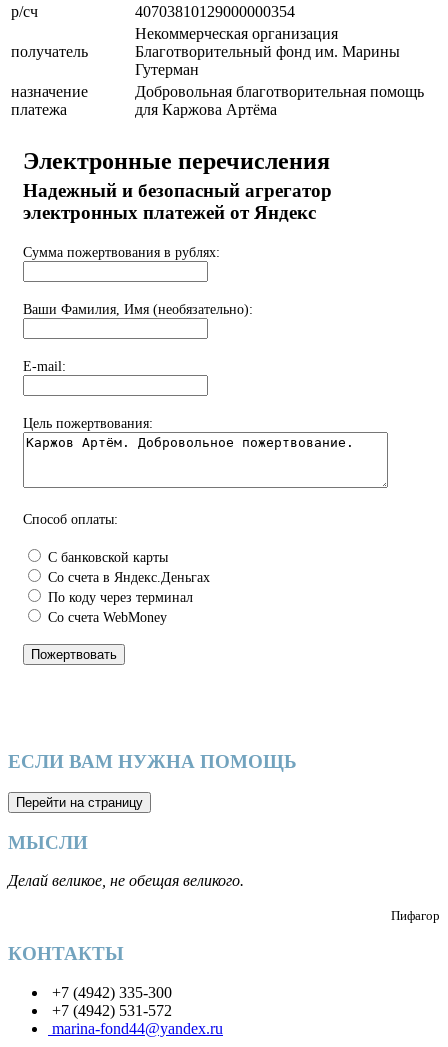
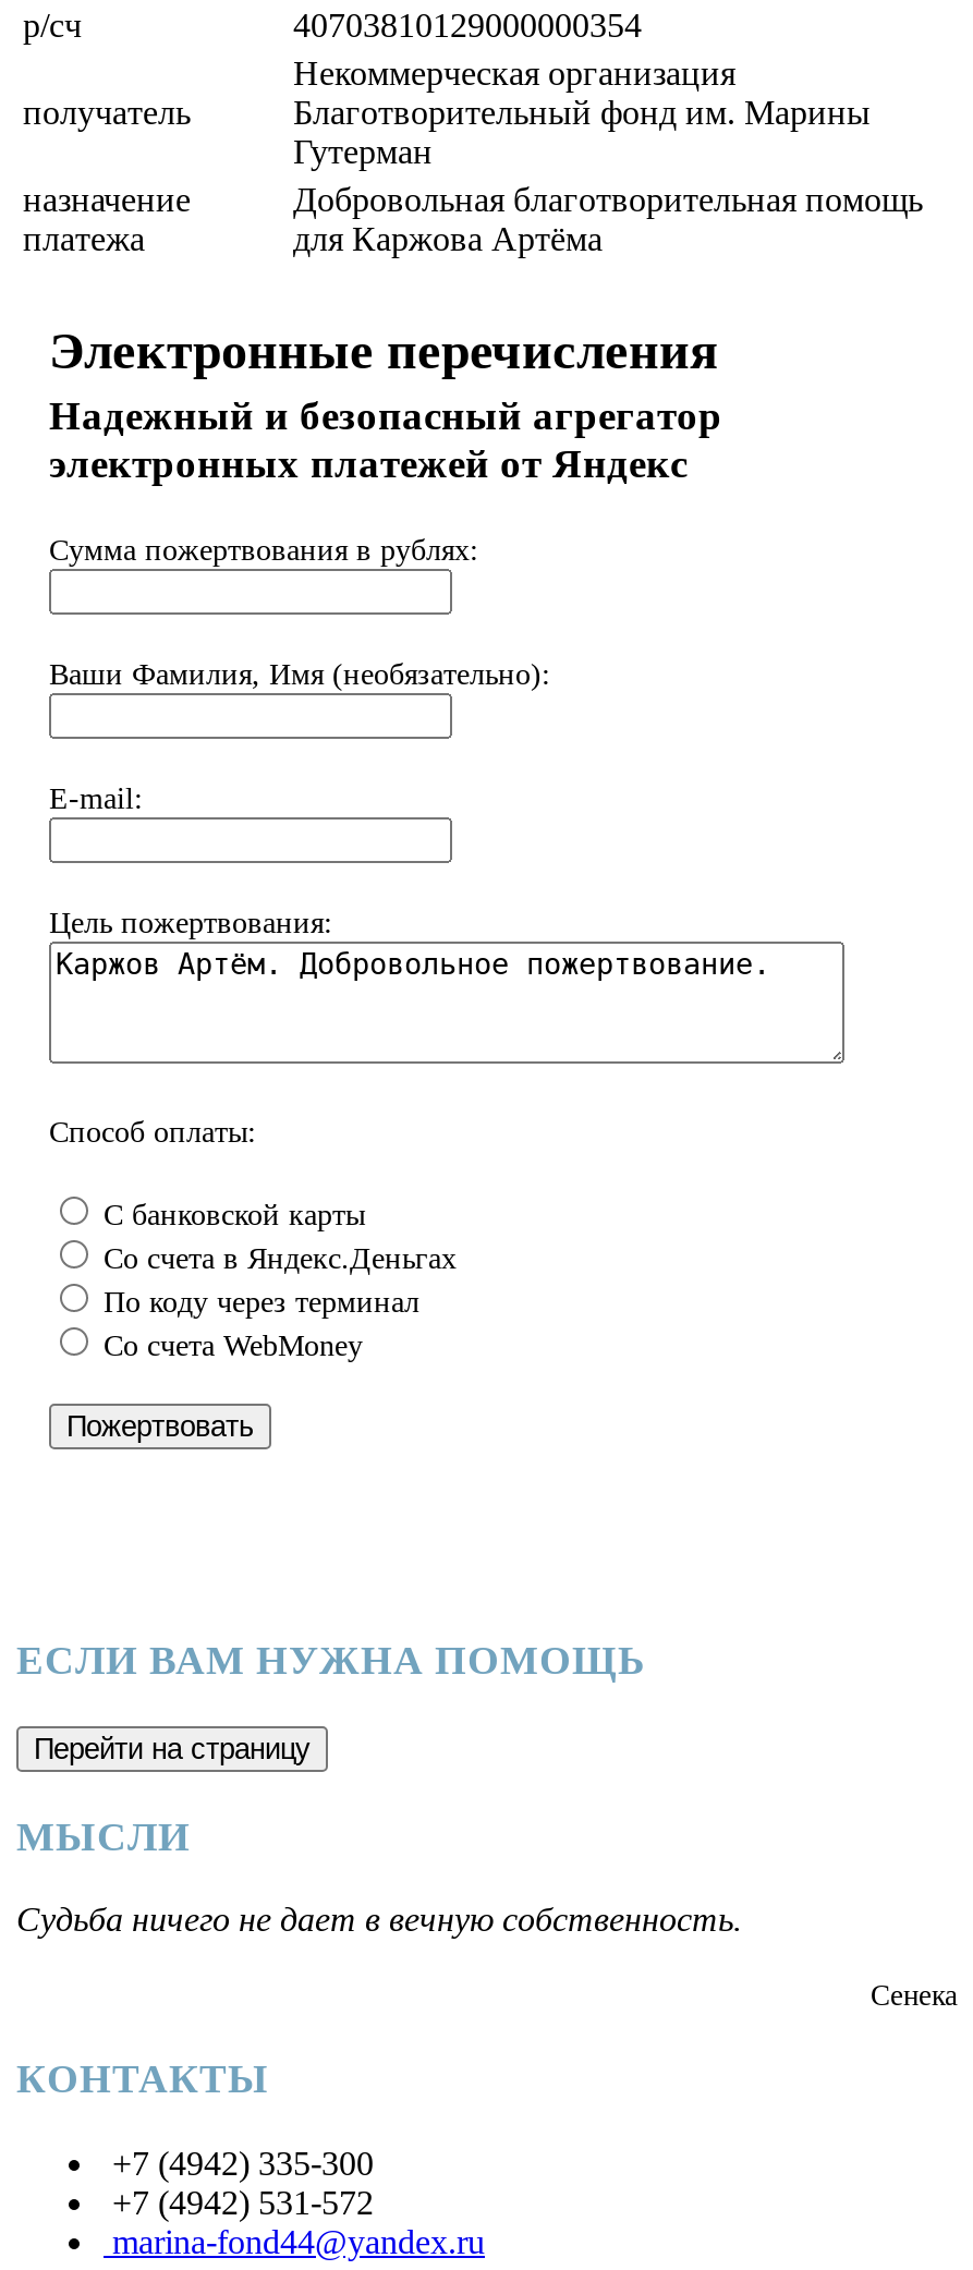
- Делай великое, не обещая великого.
+ Судьба ничего не дает в вечную собственность.

- Пифагор
+ Сенека
